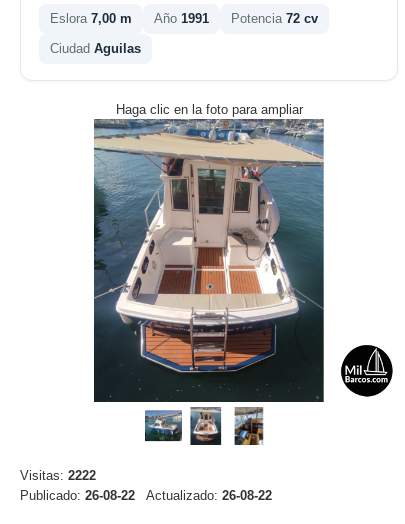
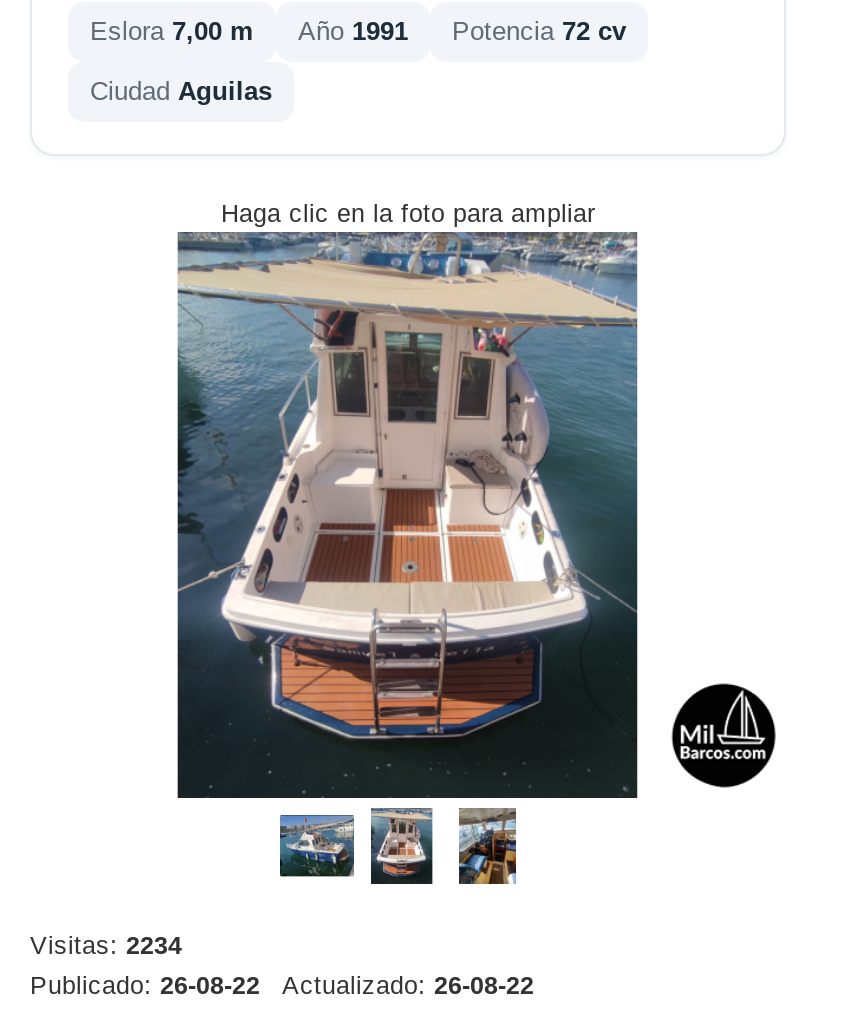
- Visitas: 2222
+ Visitas: 2234
